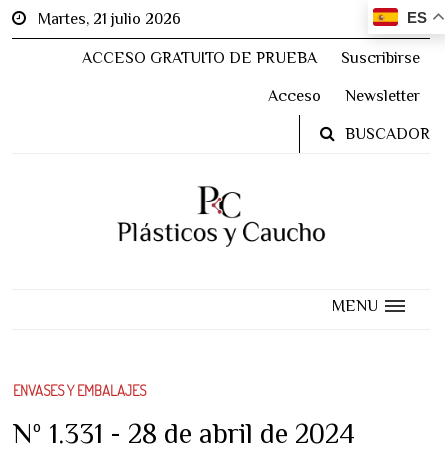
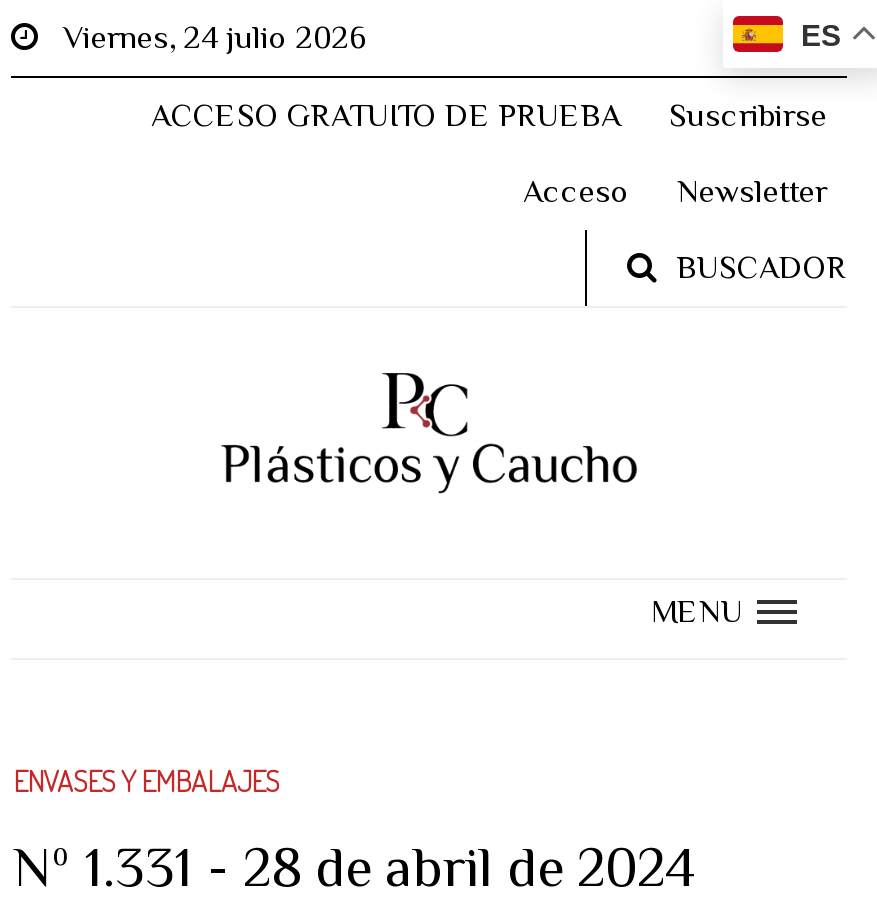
- Martes, 21 julio 2026
+ Viernes, 24 julio 2026
